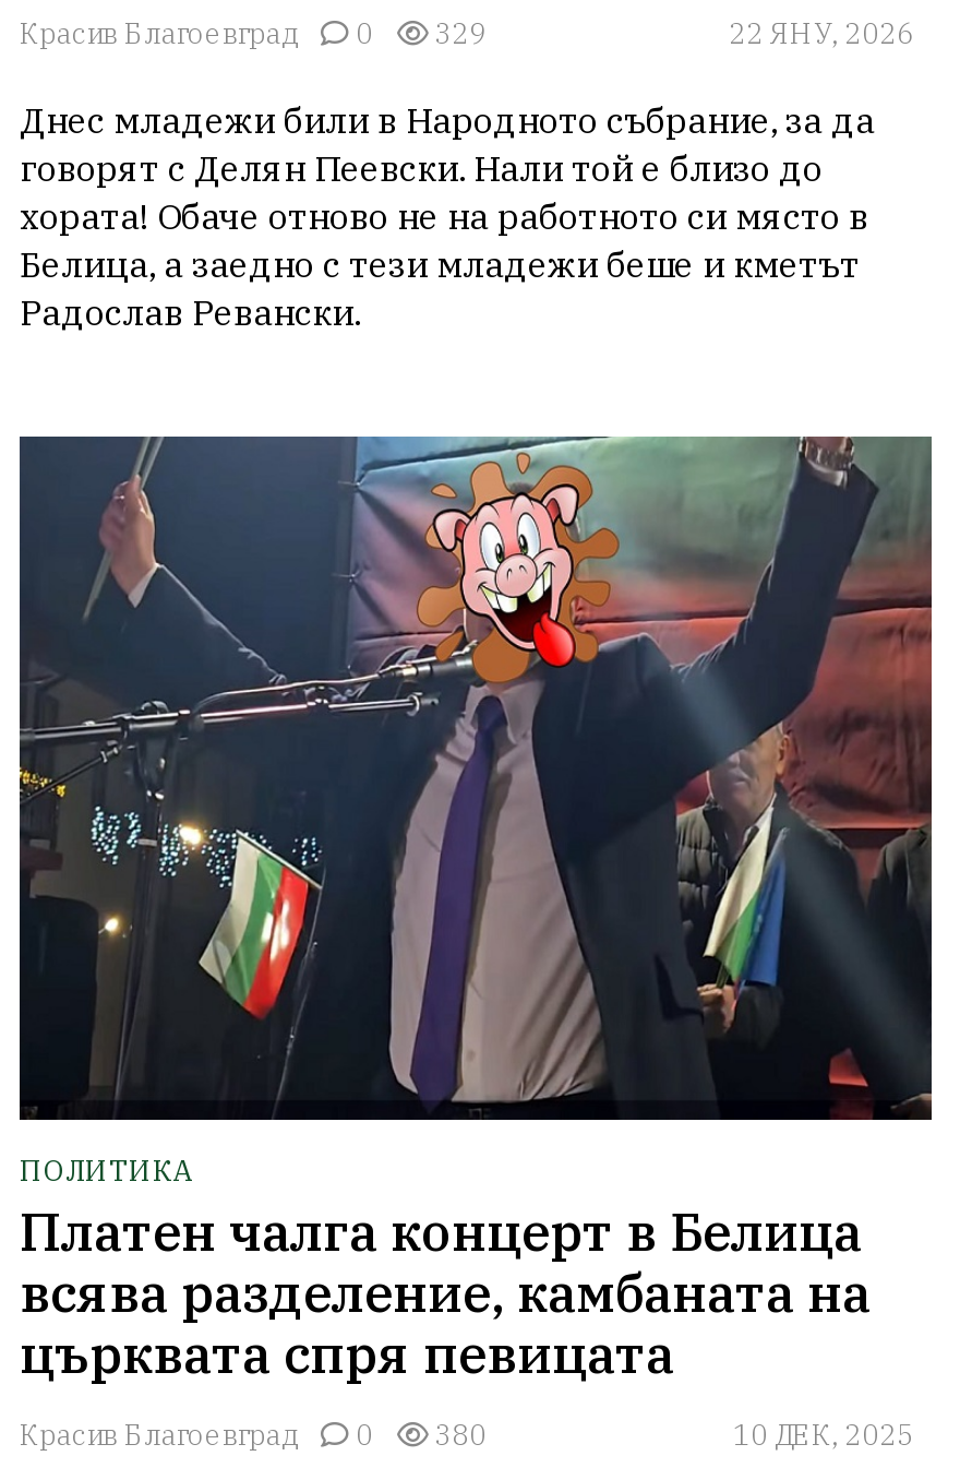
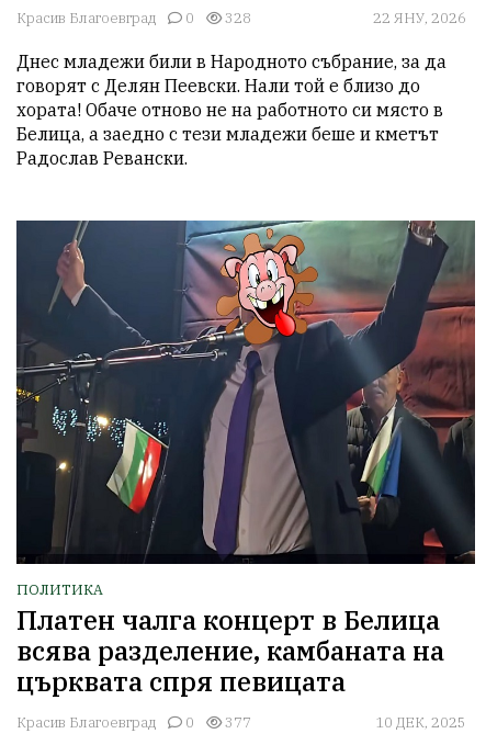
- Красив Благоевград 0 329
+ Красив Благоевград 0 328

- Красив Благоевград 0 380
+ Красив Благоевград 0 377
